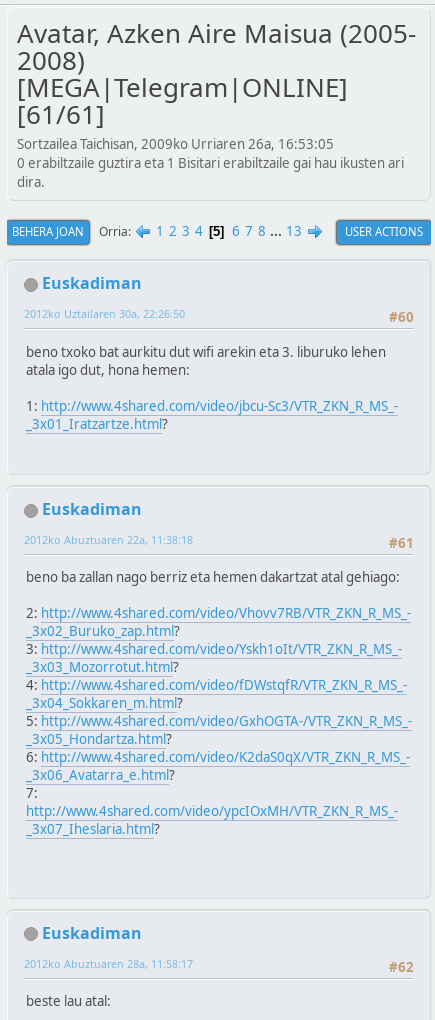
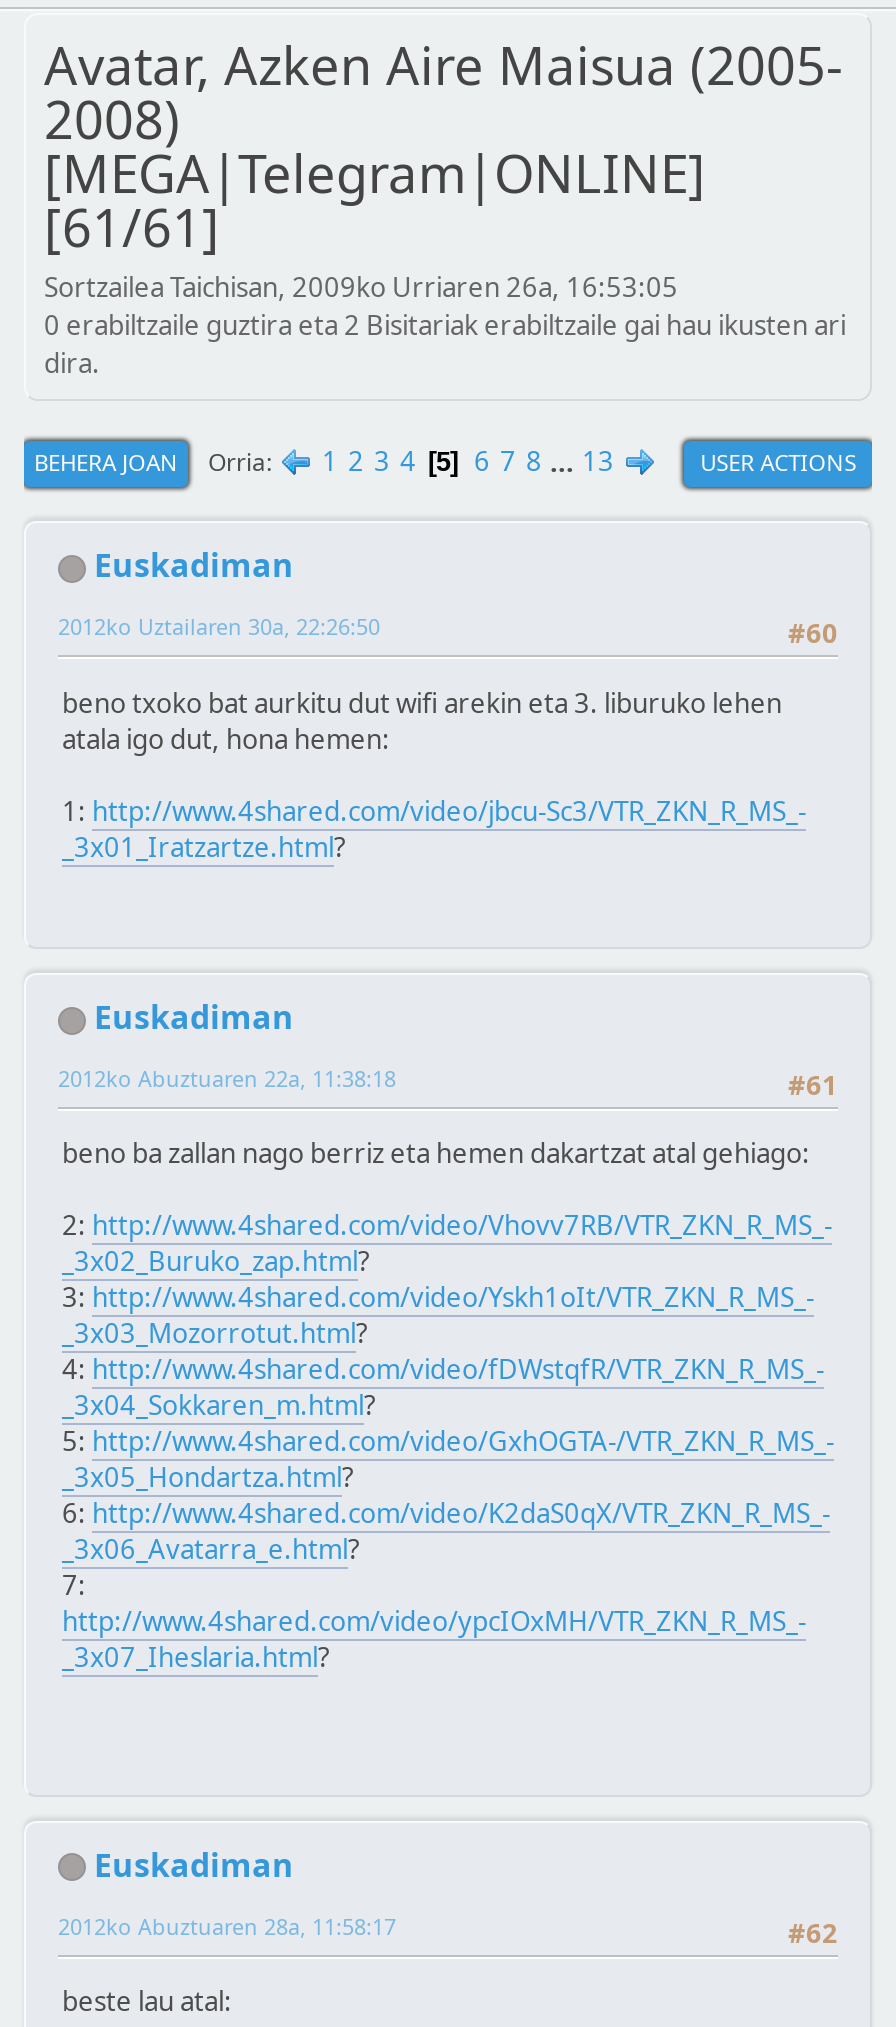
- 0 erabiltzaile guztira eta 1 Bisitari erabiltzaile gai hau ikusten ari
+ 0 erabiltzaile guztira eta 2 Bisitariak erabiltzaile gai hau ikusten ari
